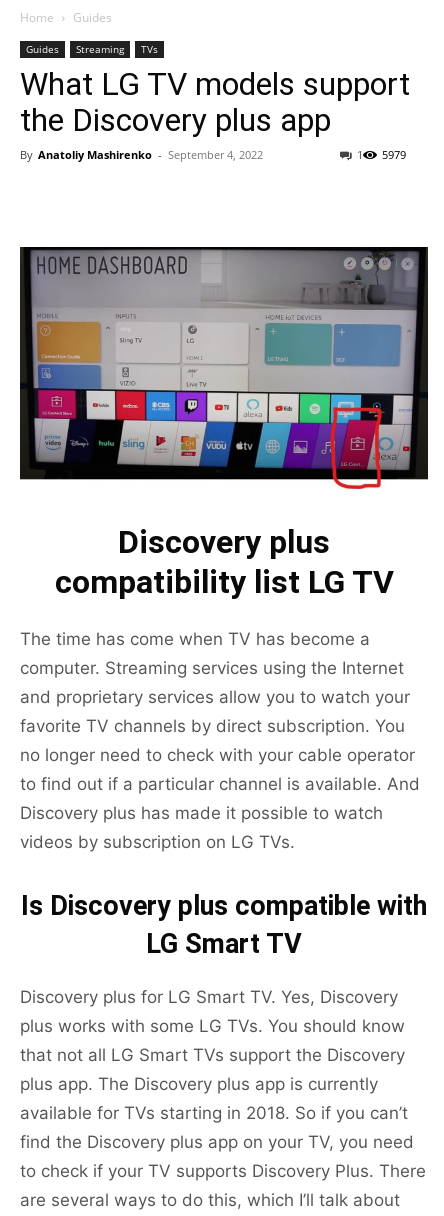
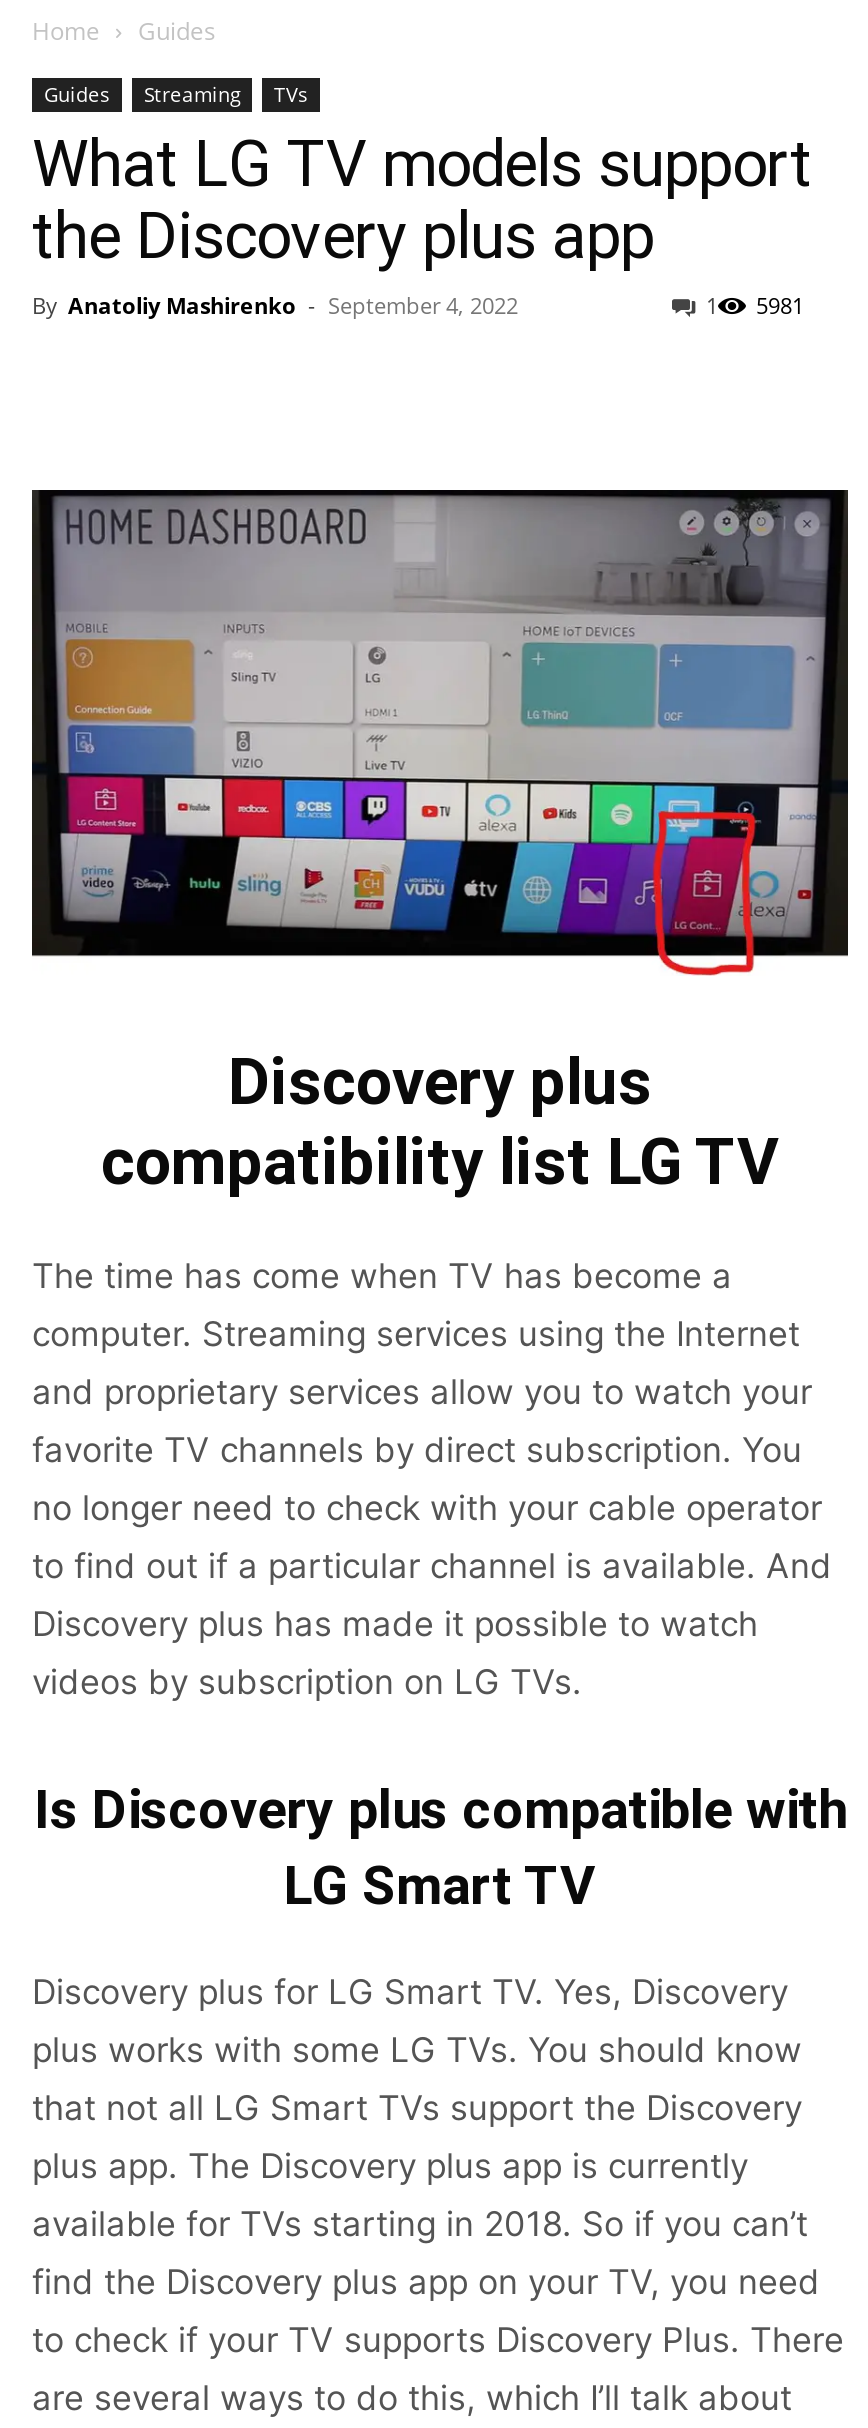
- 5979
+ 5981
